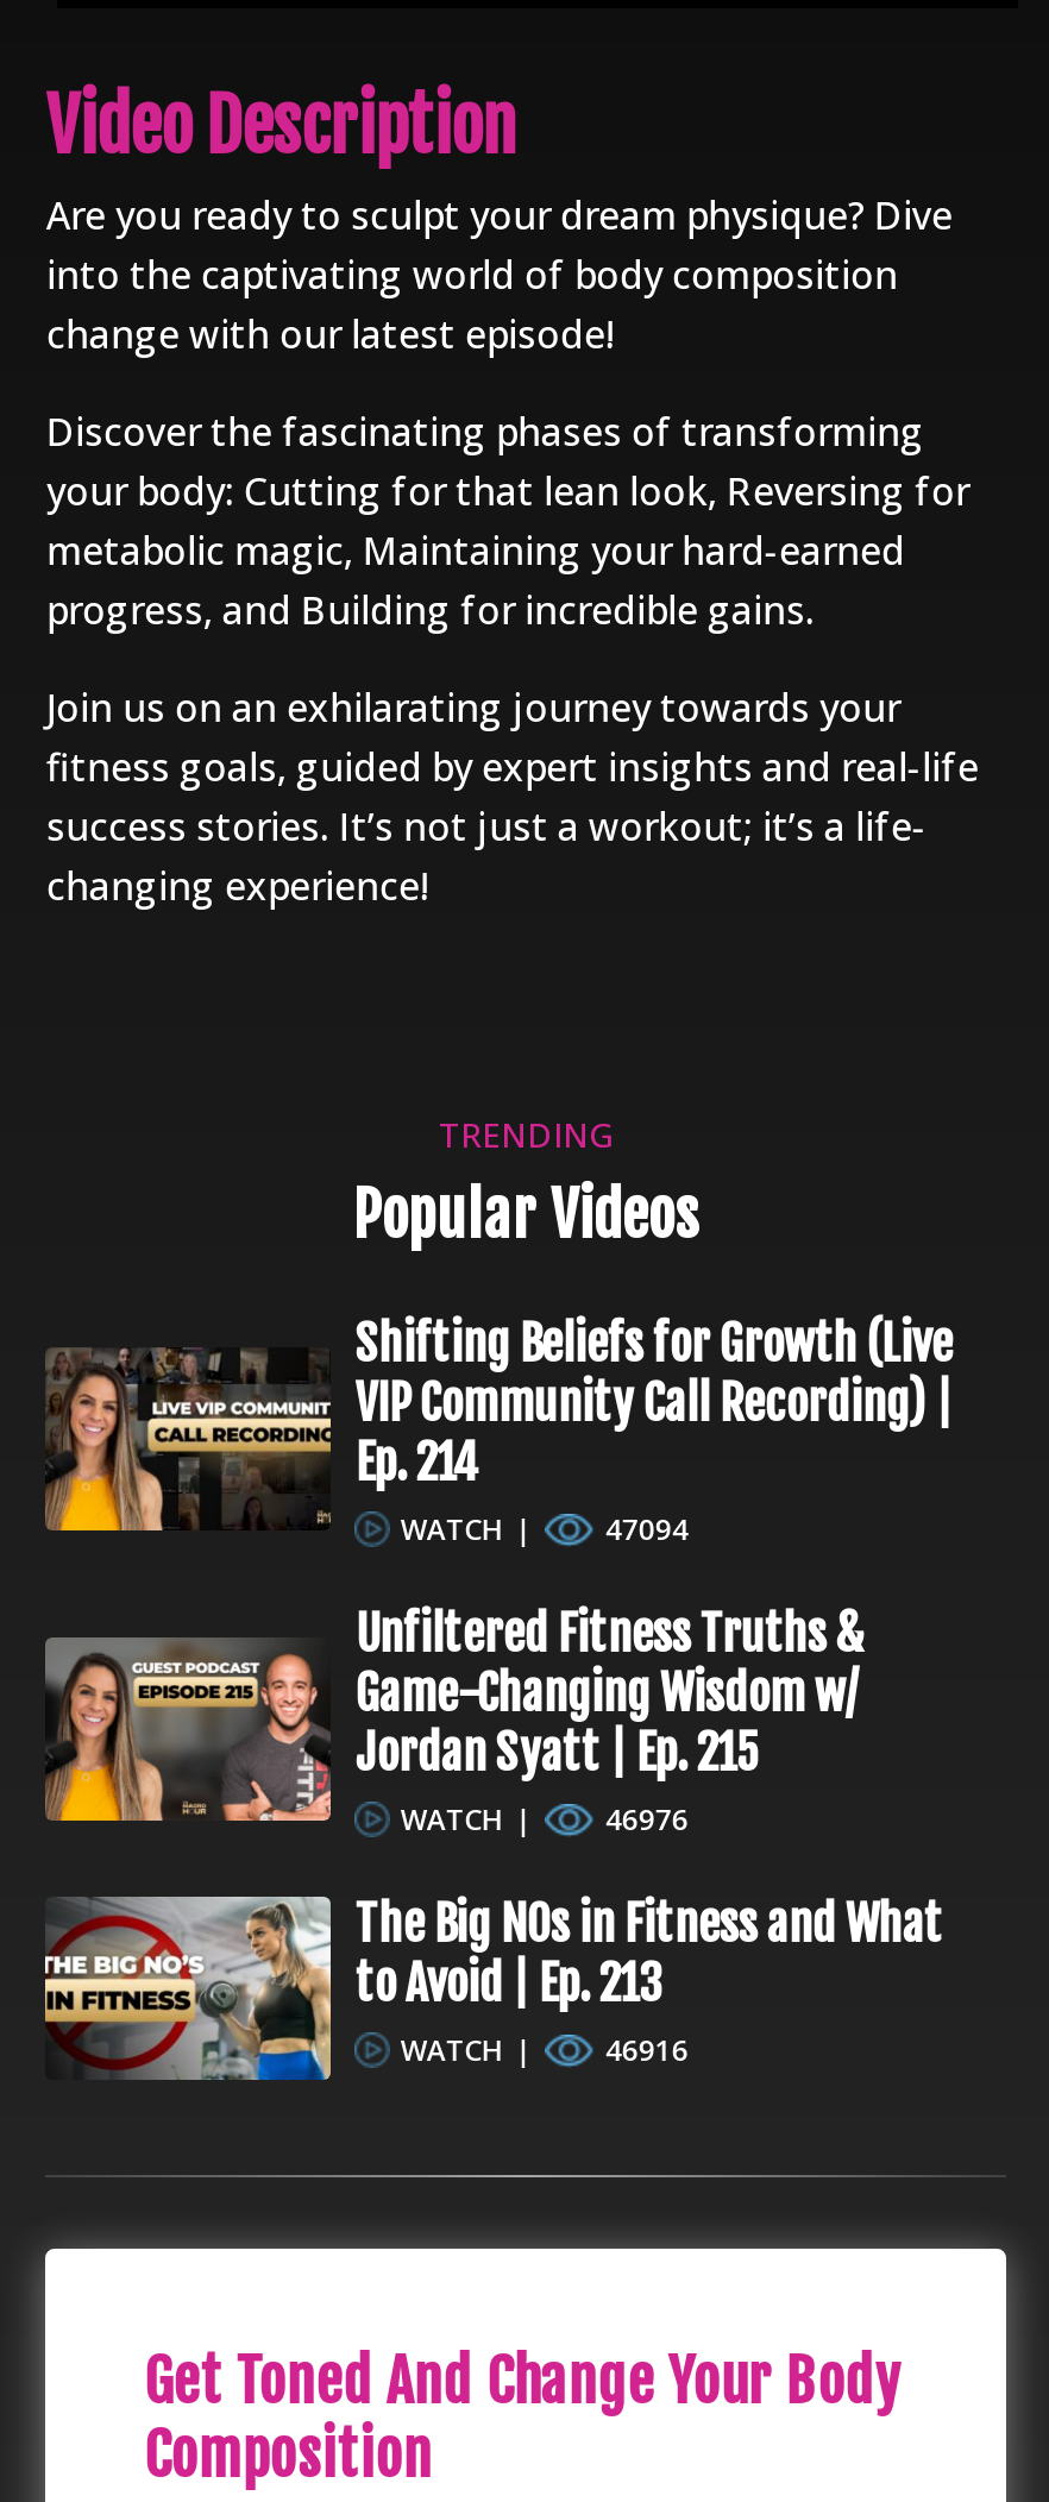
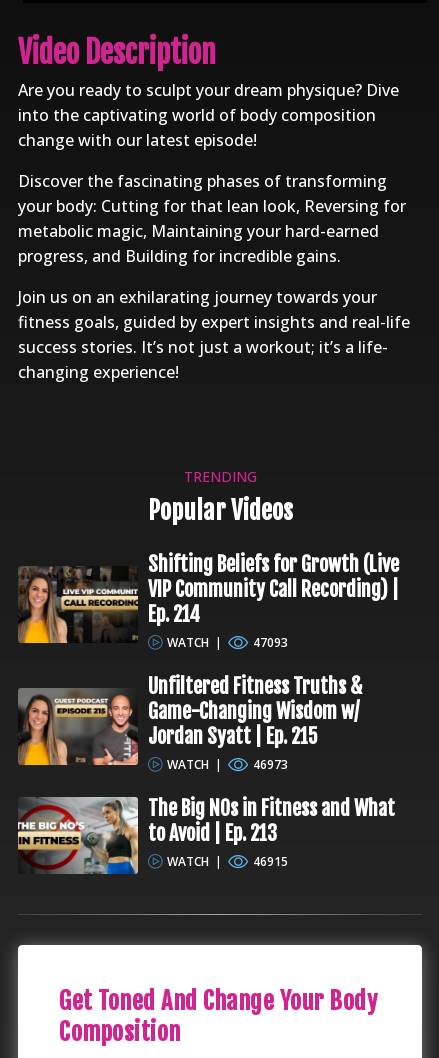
- 47094
+ 47093

- 46976
+ 46973

- 46916
+ 46915
